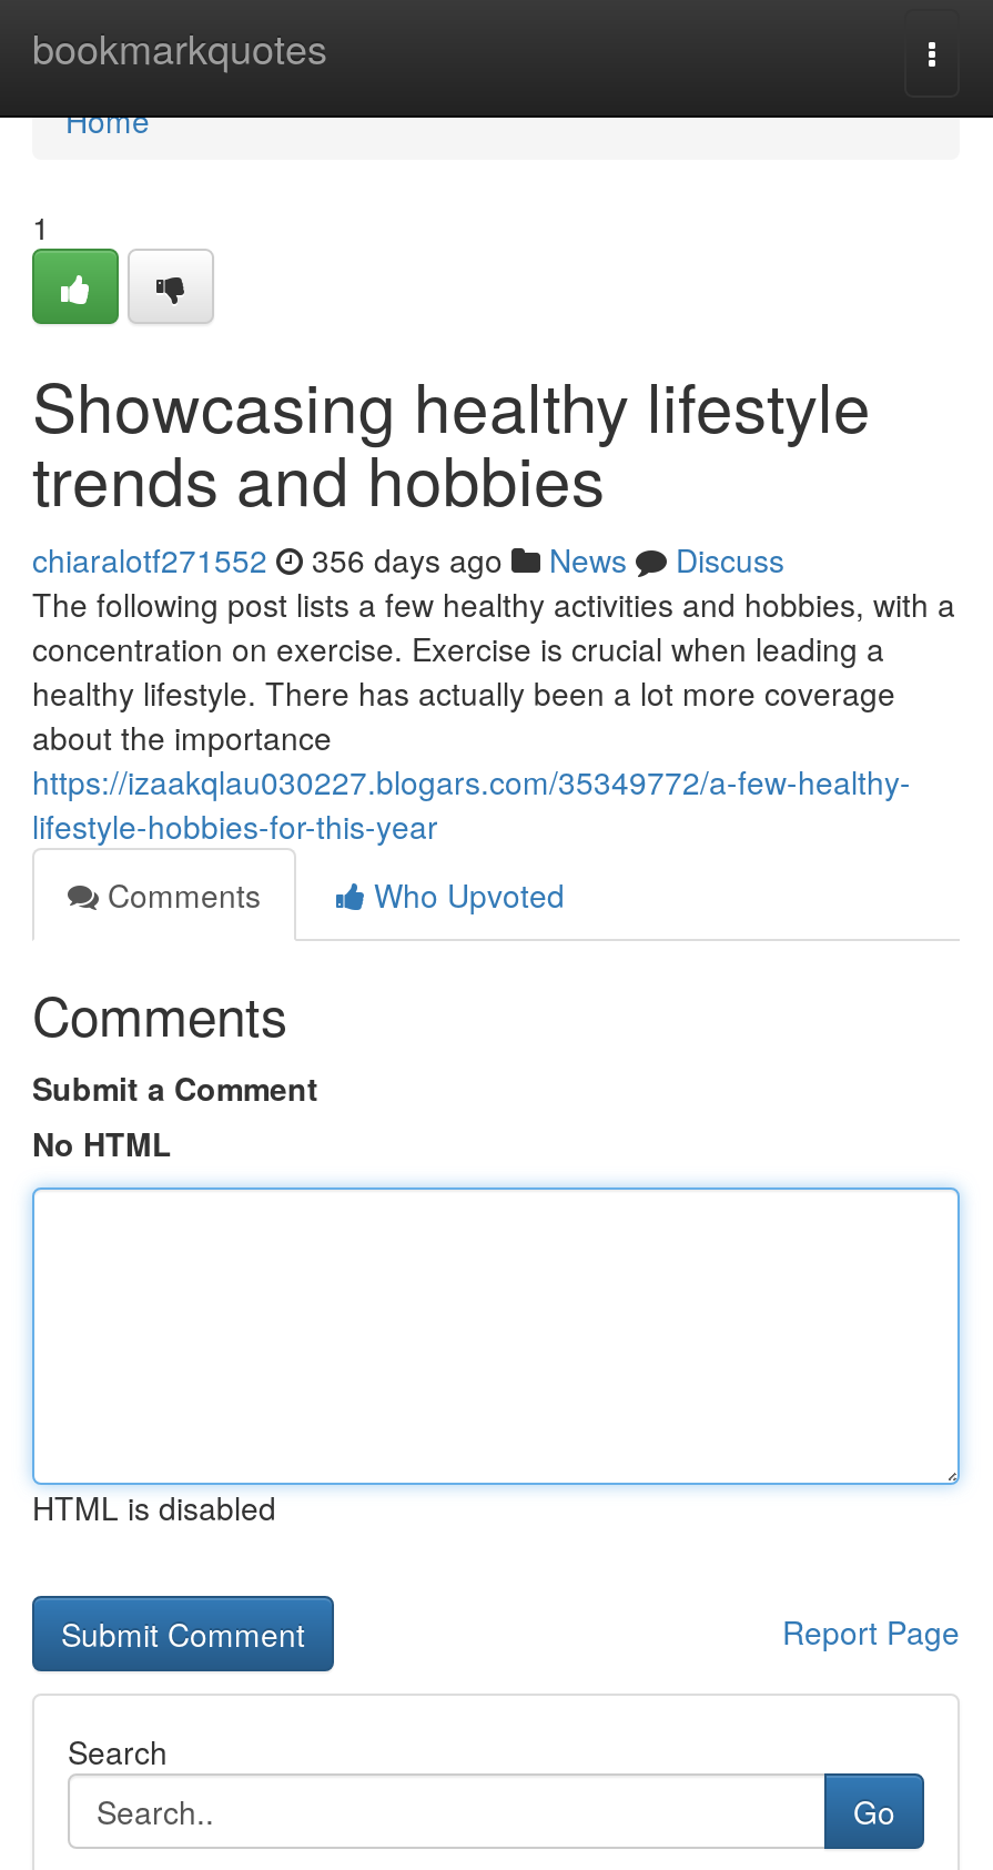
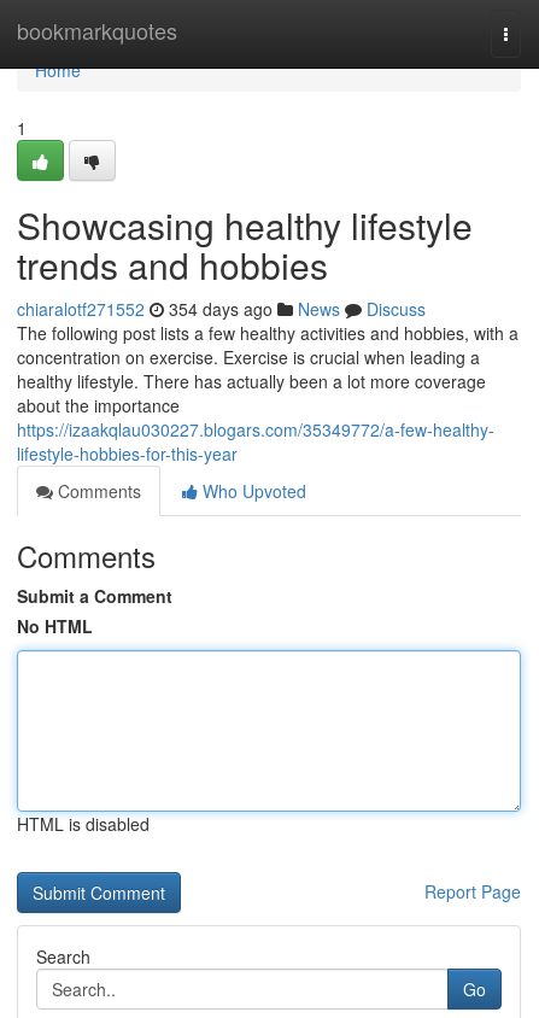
- chiaralotf271552 356 days ago News Discuss
+ chiaralotf271552 354 days ago News Discuss
